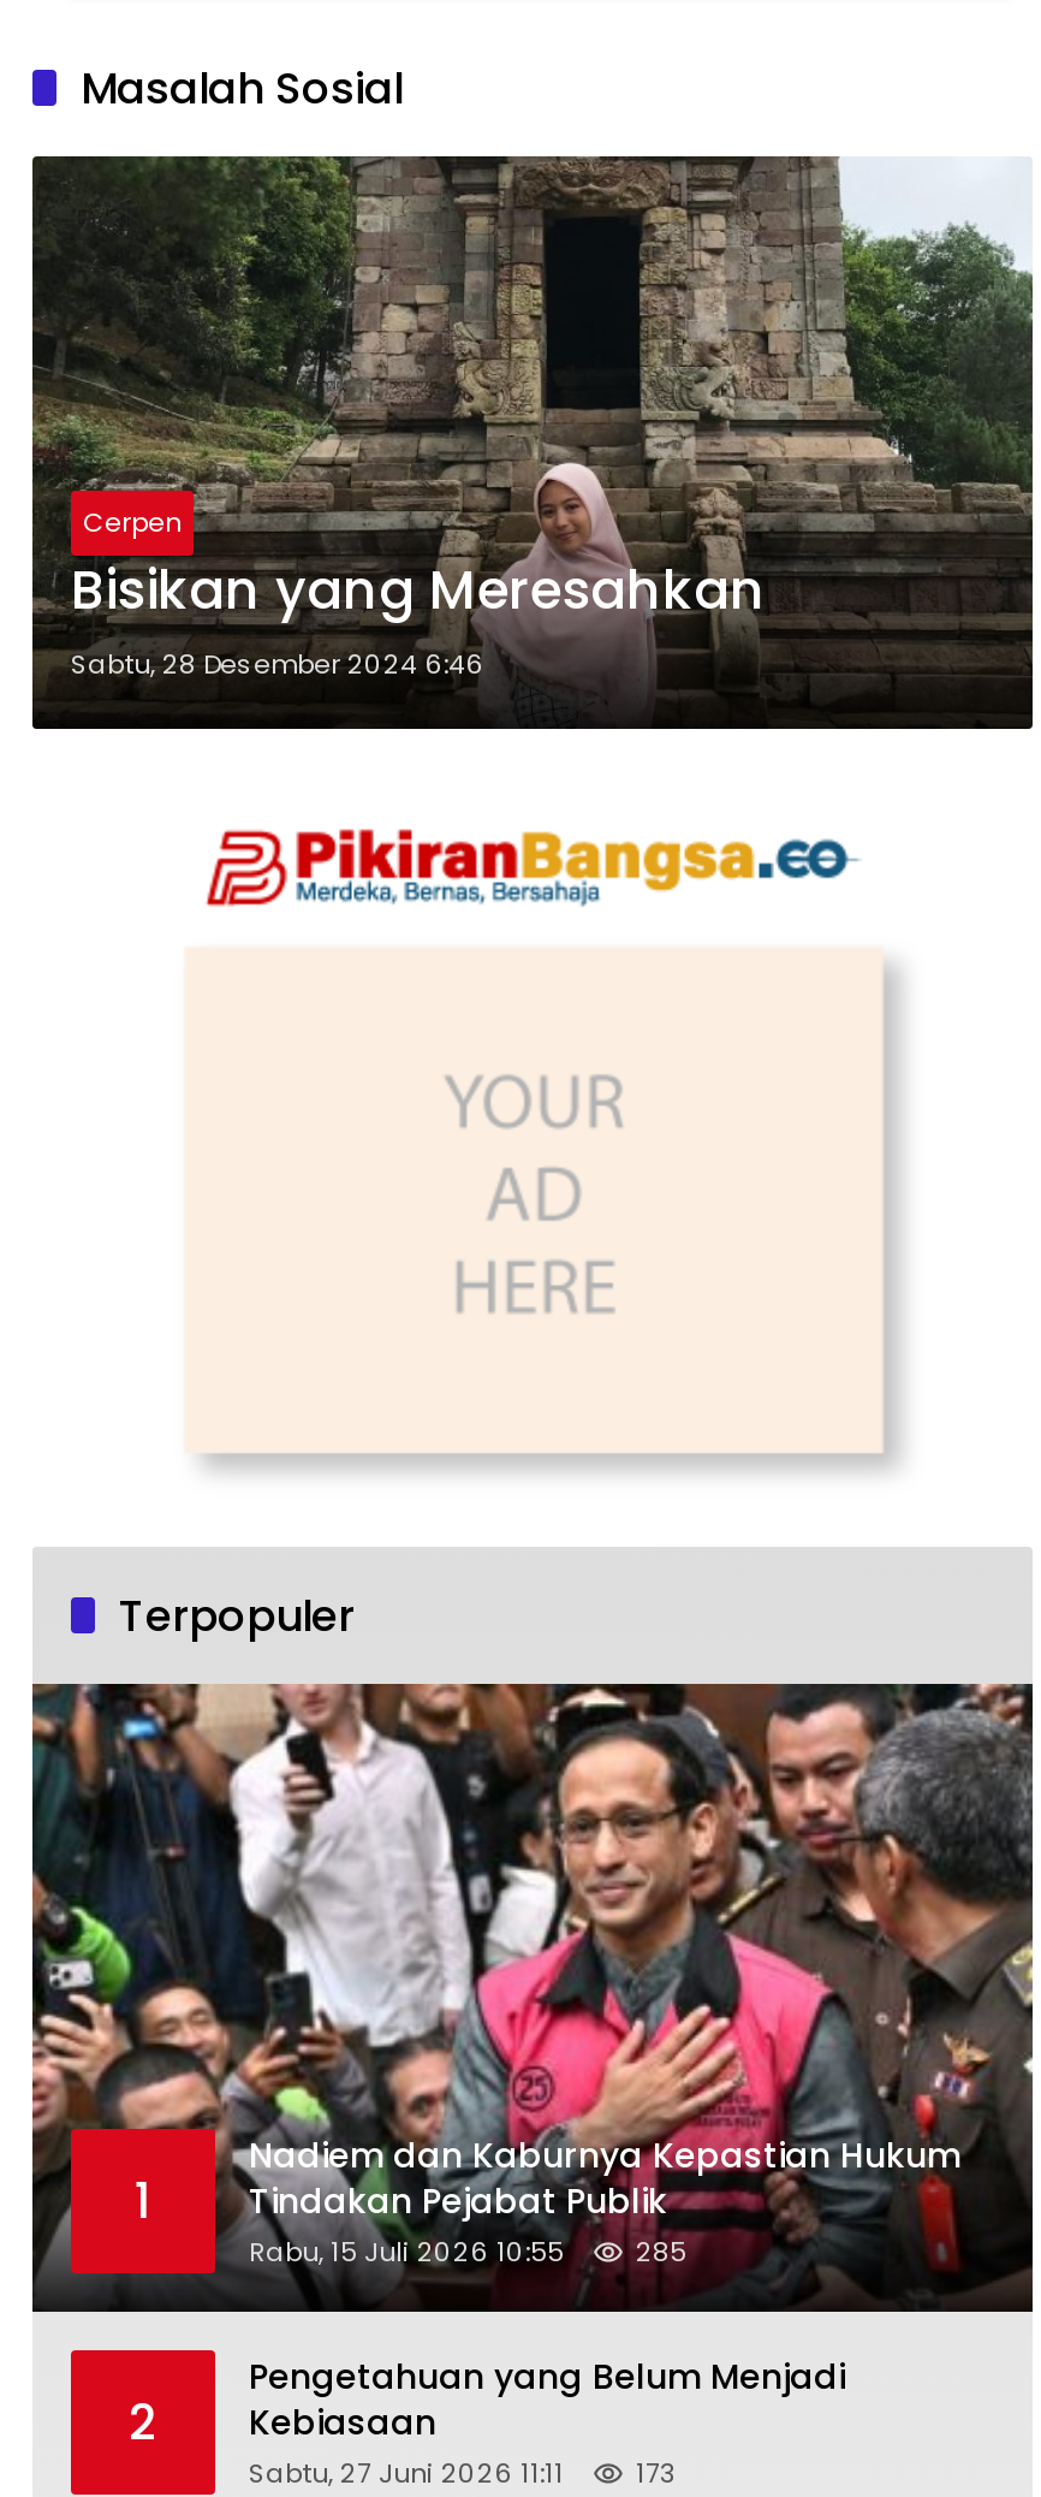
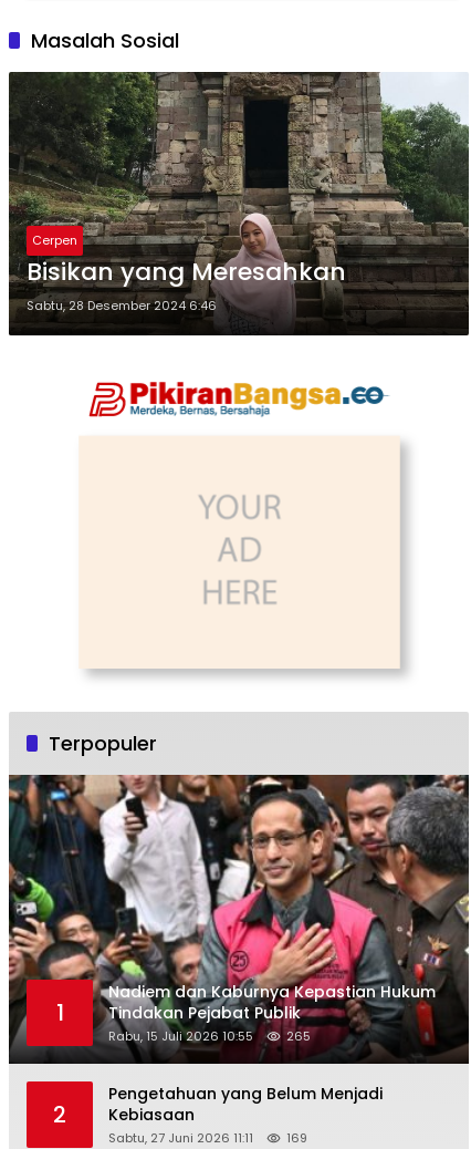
- Rabu, 15 Juli 2026 10:55 285
+ Rabu, 15 Juli 2026 10:55 265

- Sabtu, 27 Juni 2026 11:11 173
+ Sabtu, 27 Juni 2026 11:11 169
